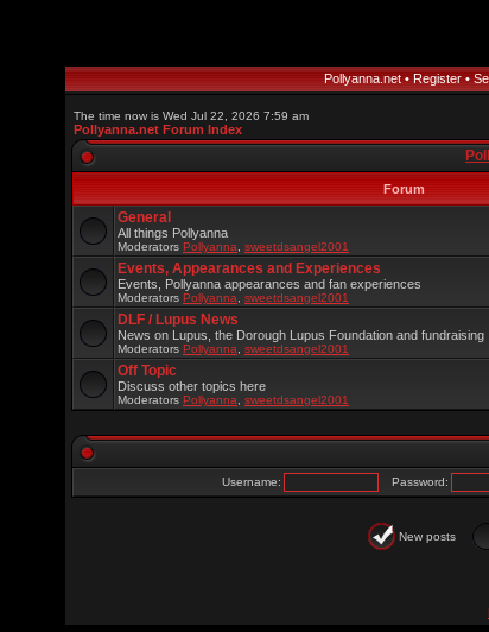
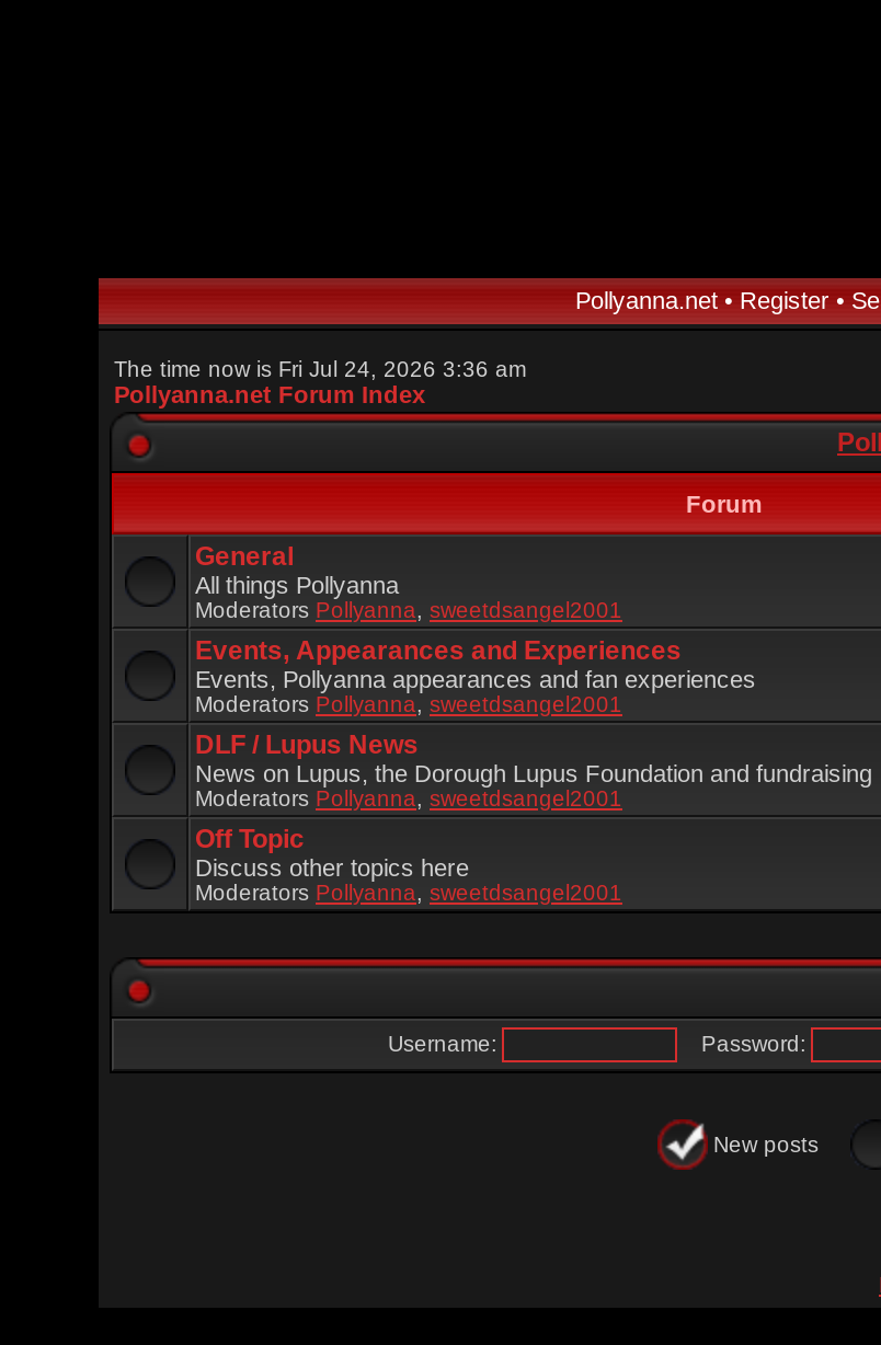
- The time now is Wed Jul 22, 2026 7:59 am
+ The time now is Fri Jul 24, 2026 3:36 am
